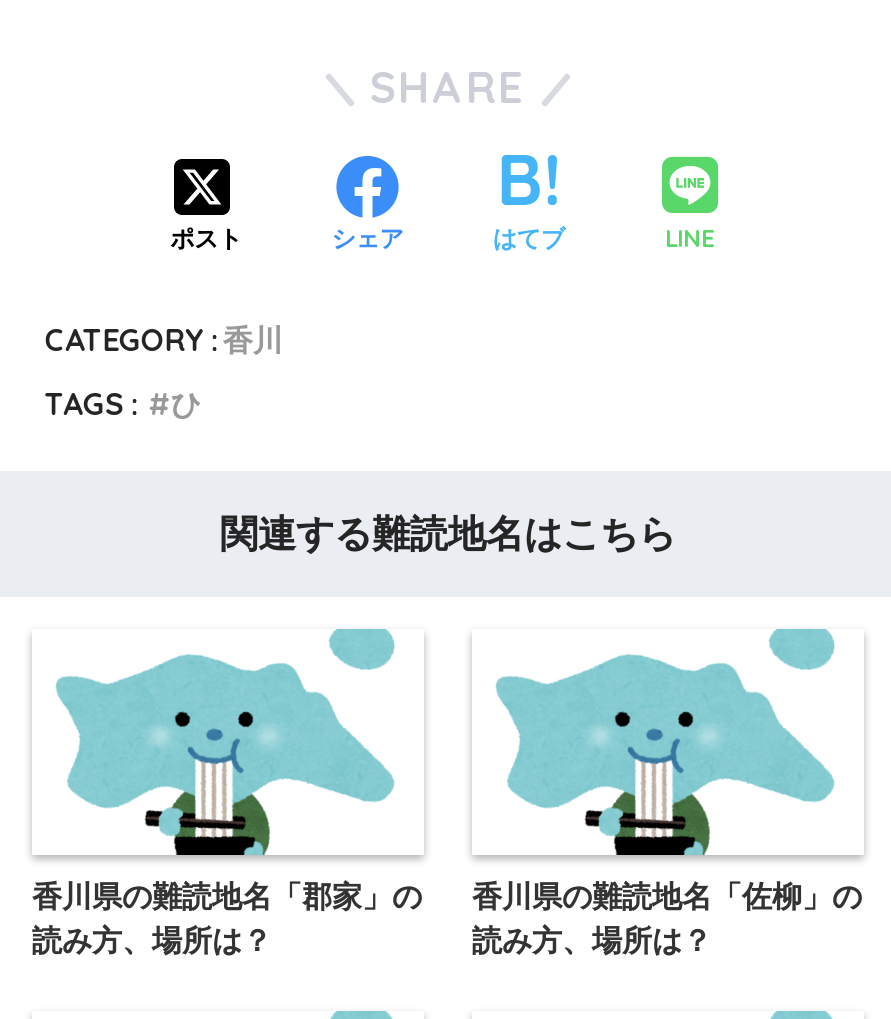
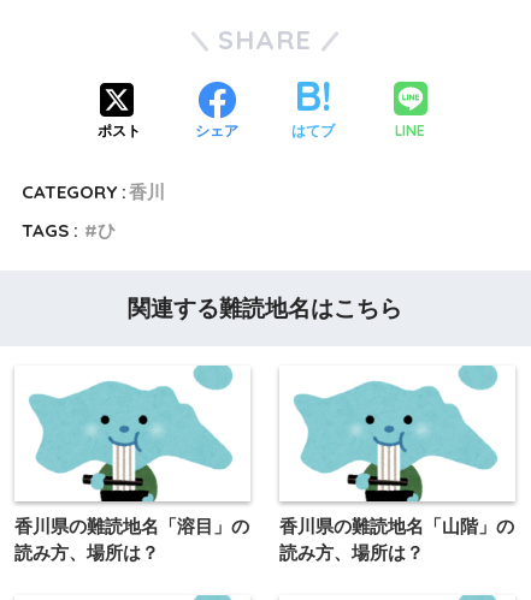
- 香川県の難読地名「郡家」の
+ 香川県の難読地名「溶目」の

- 香川県の難読地名「佐柳」の
+ 香川県の難読地名「山階」の
